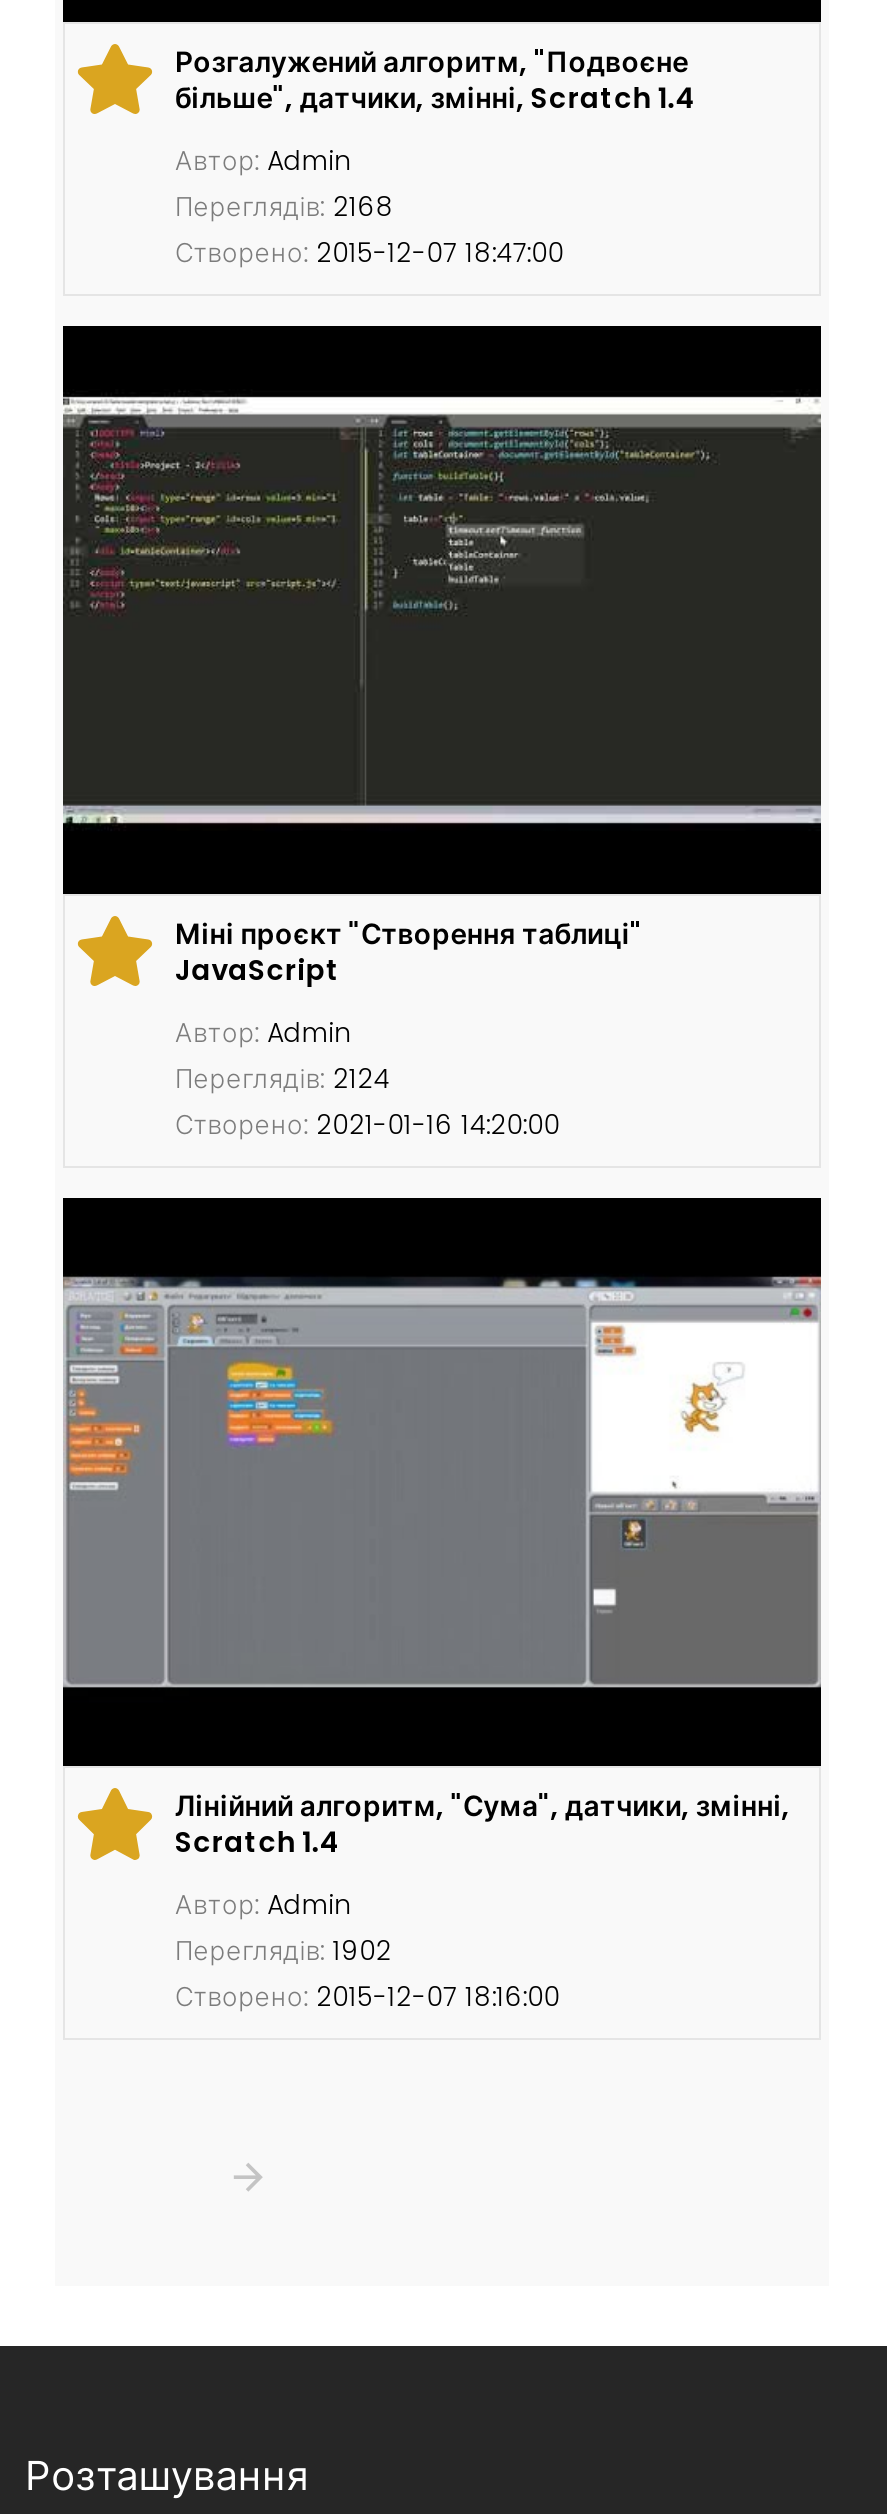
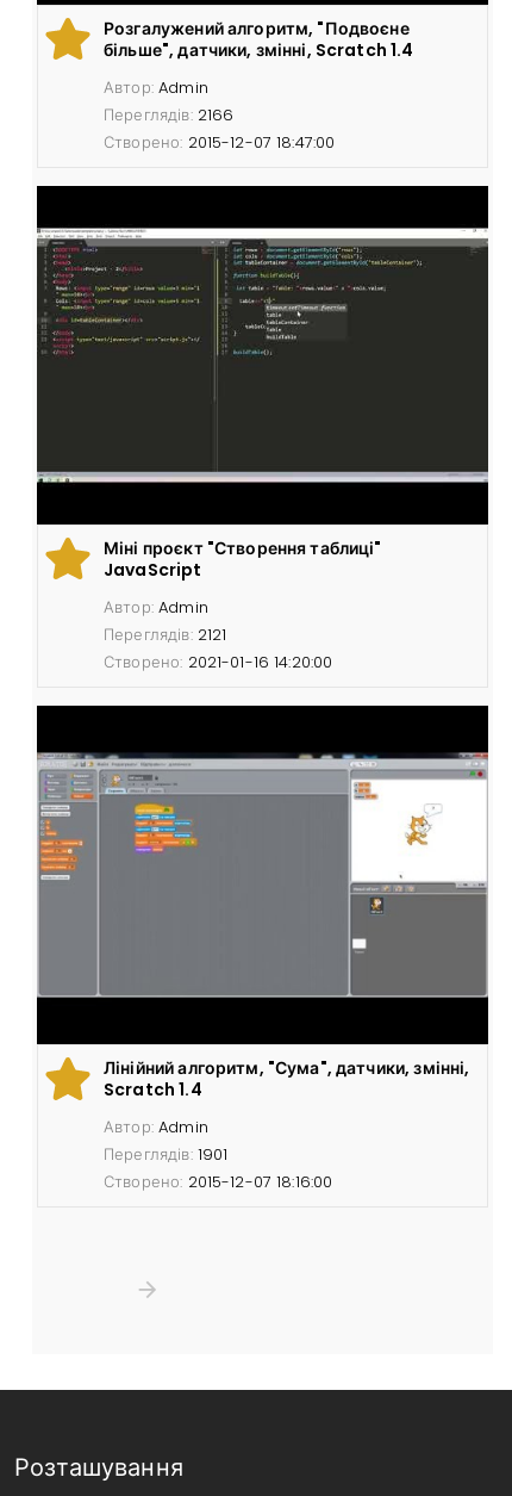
- Переглядів: 2168
+ Переглядів: 2166

- Переглядів: 2124
+ Переглядів: 2121

- Переглядів: 1902
+ Переглядів: 1901
